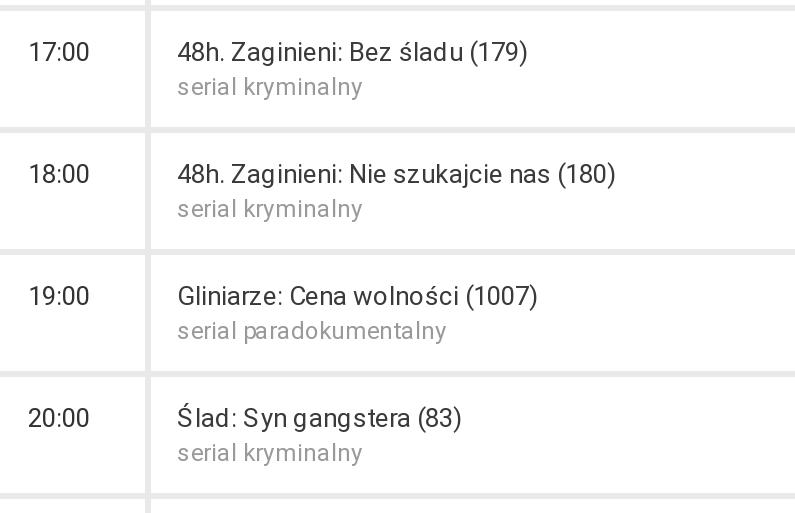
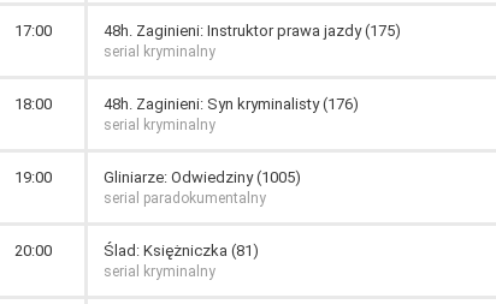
- 48h. Zaginieni: Bez śladu (179)
+ 48h. Zaginieni: Instruktor prawa jazdy (175)

- 48h. Zaginieni: Nie szukajcie nas (180)
+ 48h. Zaginieni: Syn kryminalisty (176)

- Gliniarze: Cena wolności (1007)
+ Gliniarze: Odwiedziny (1005)

- Ślad: Syn gangstera (83)
+ Ślad: Księżniczka (81)
